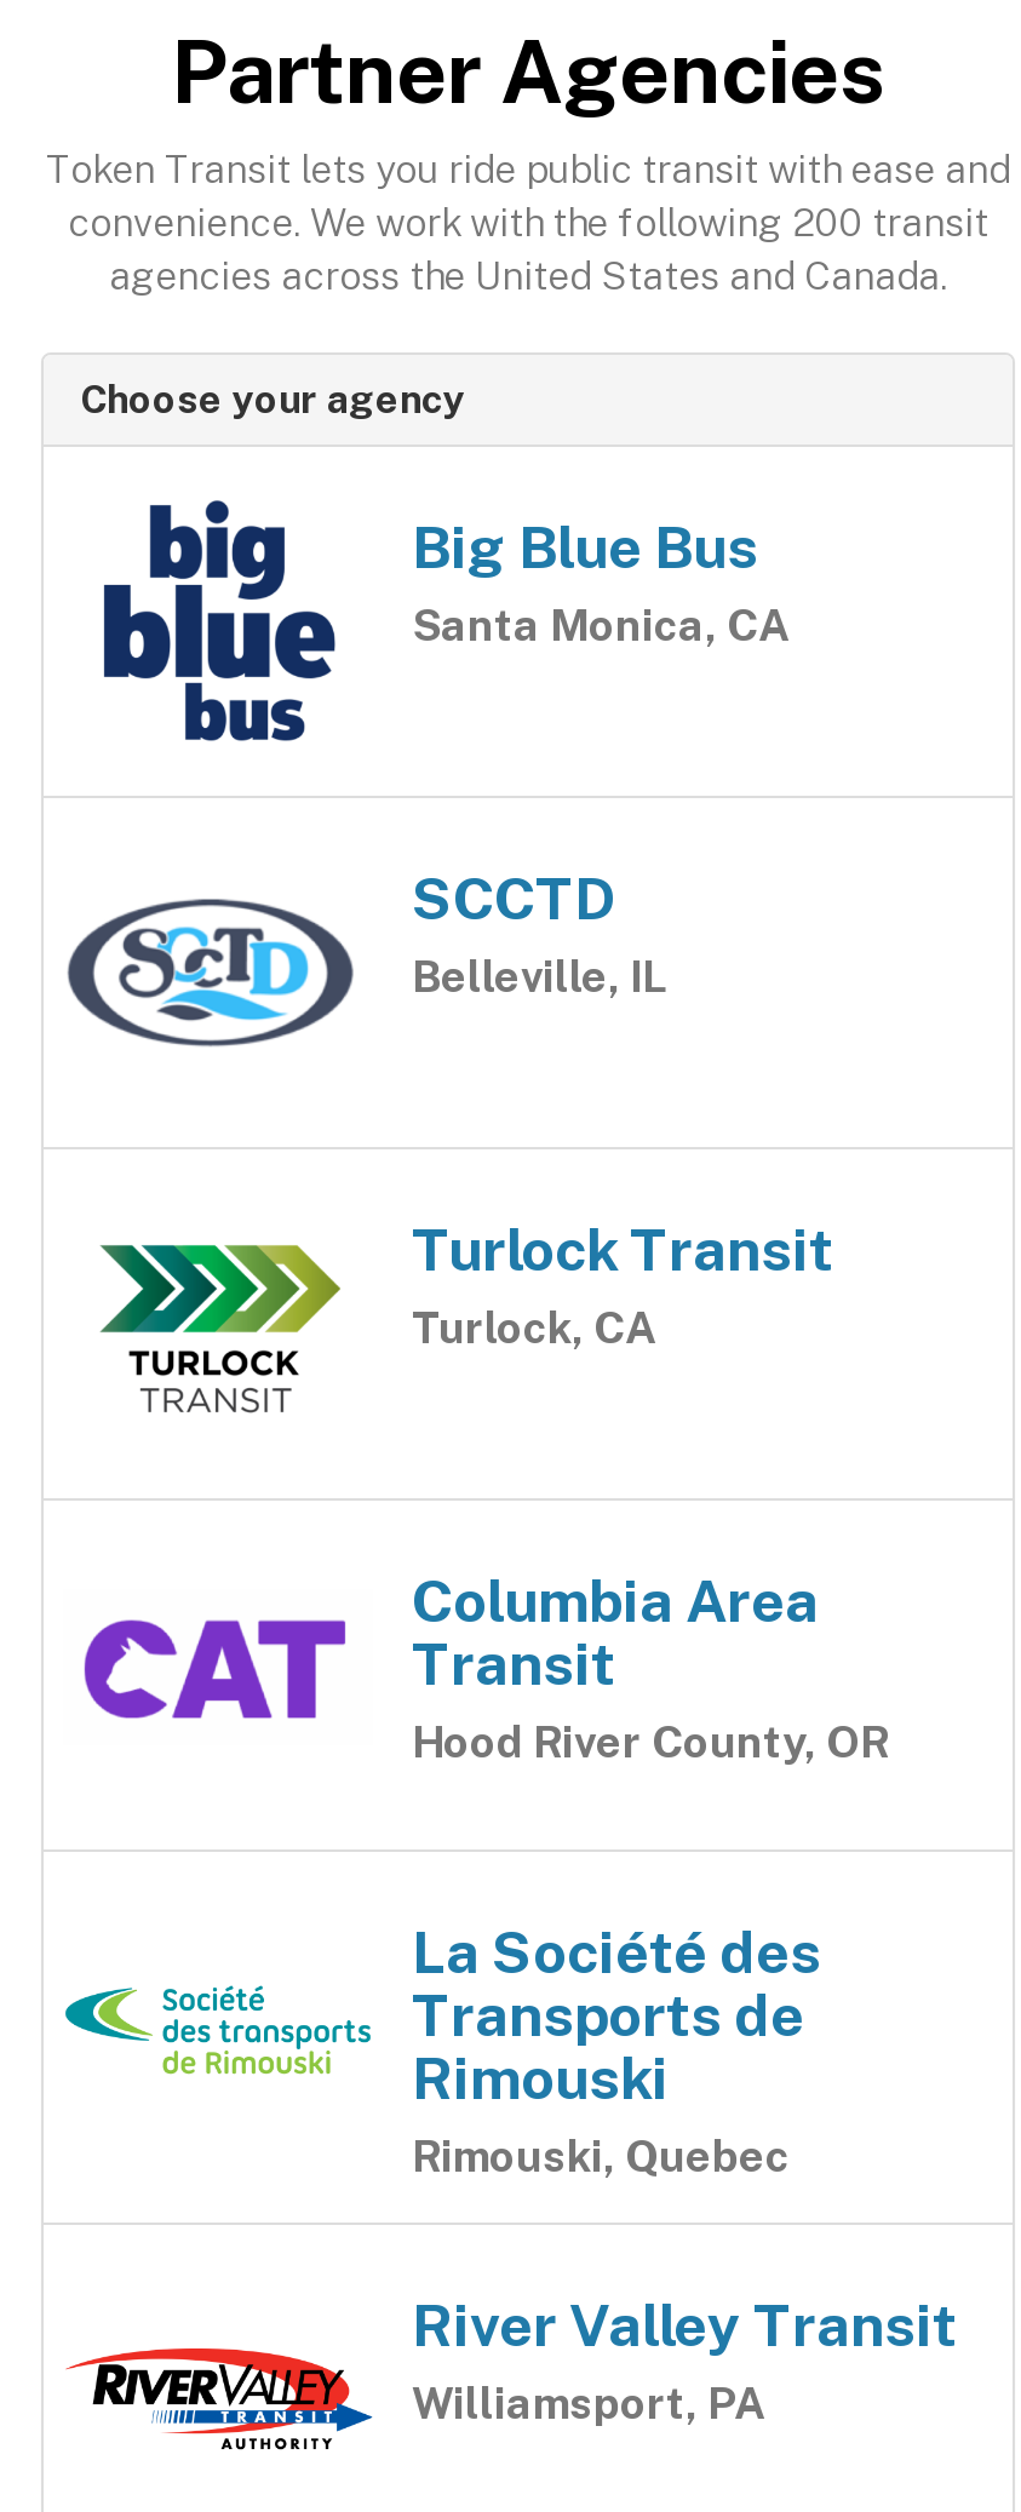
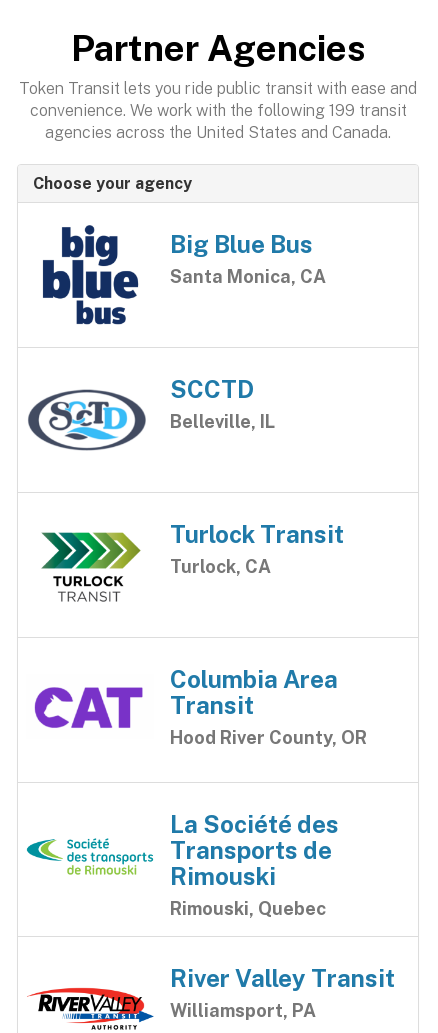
- convenience. We work with the following 200 transit
+ convenience. We work with the following 199 transit
